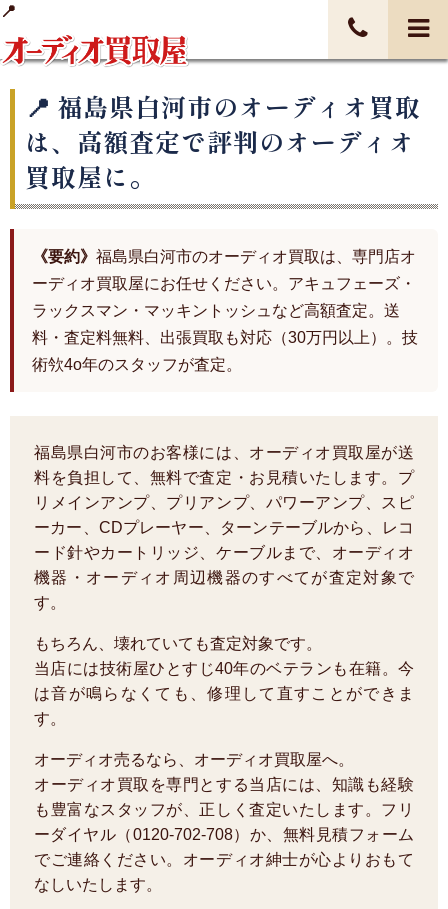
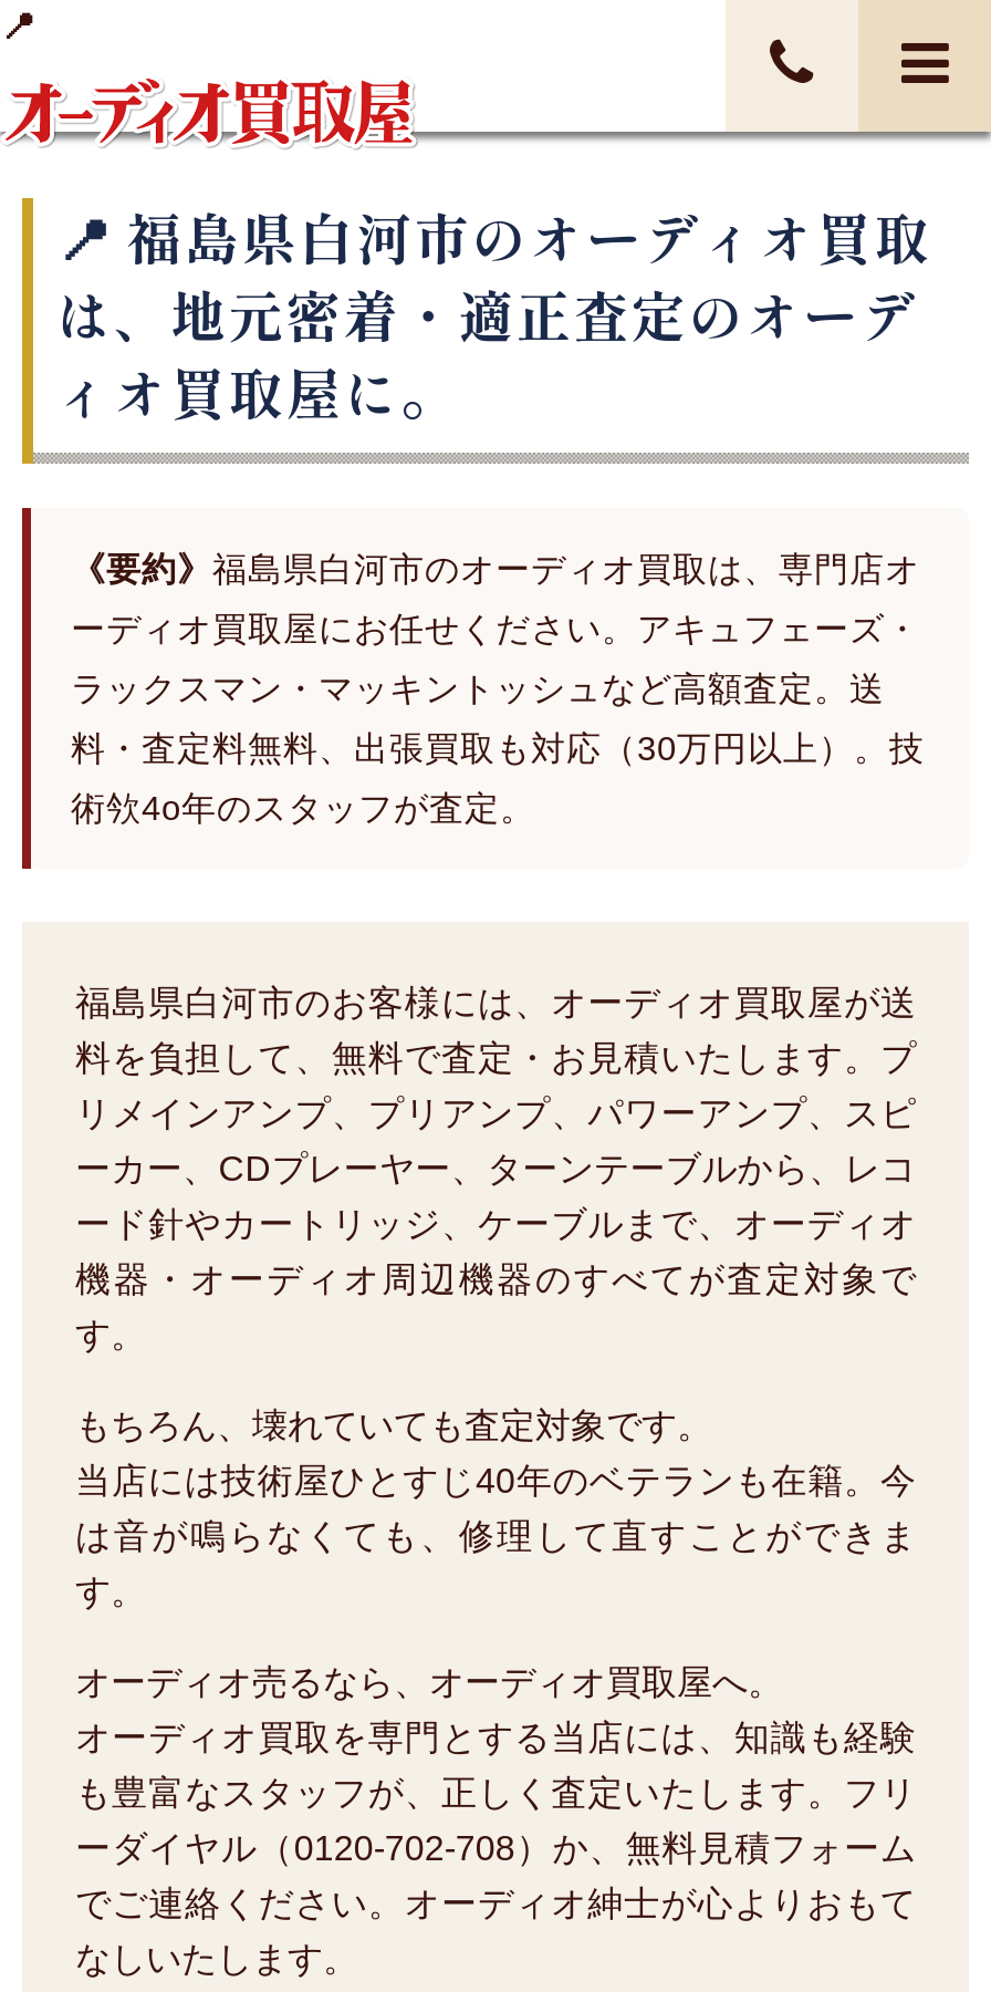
- は、高額査定で評判のオーディオ
- 買取屋に。
+ は、地元密着・適正査定のオーデ
+ ィオ買取屋に。
